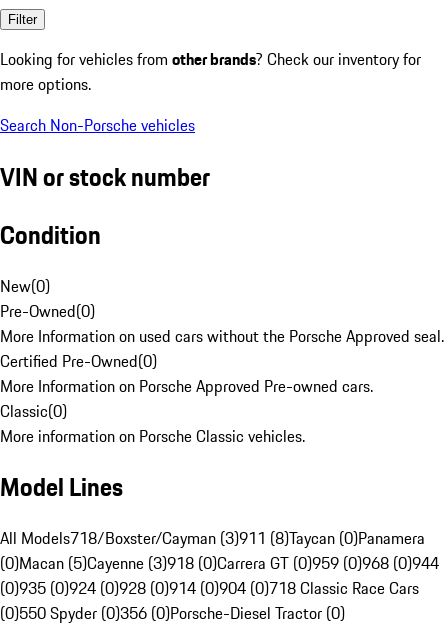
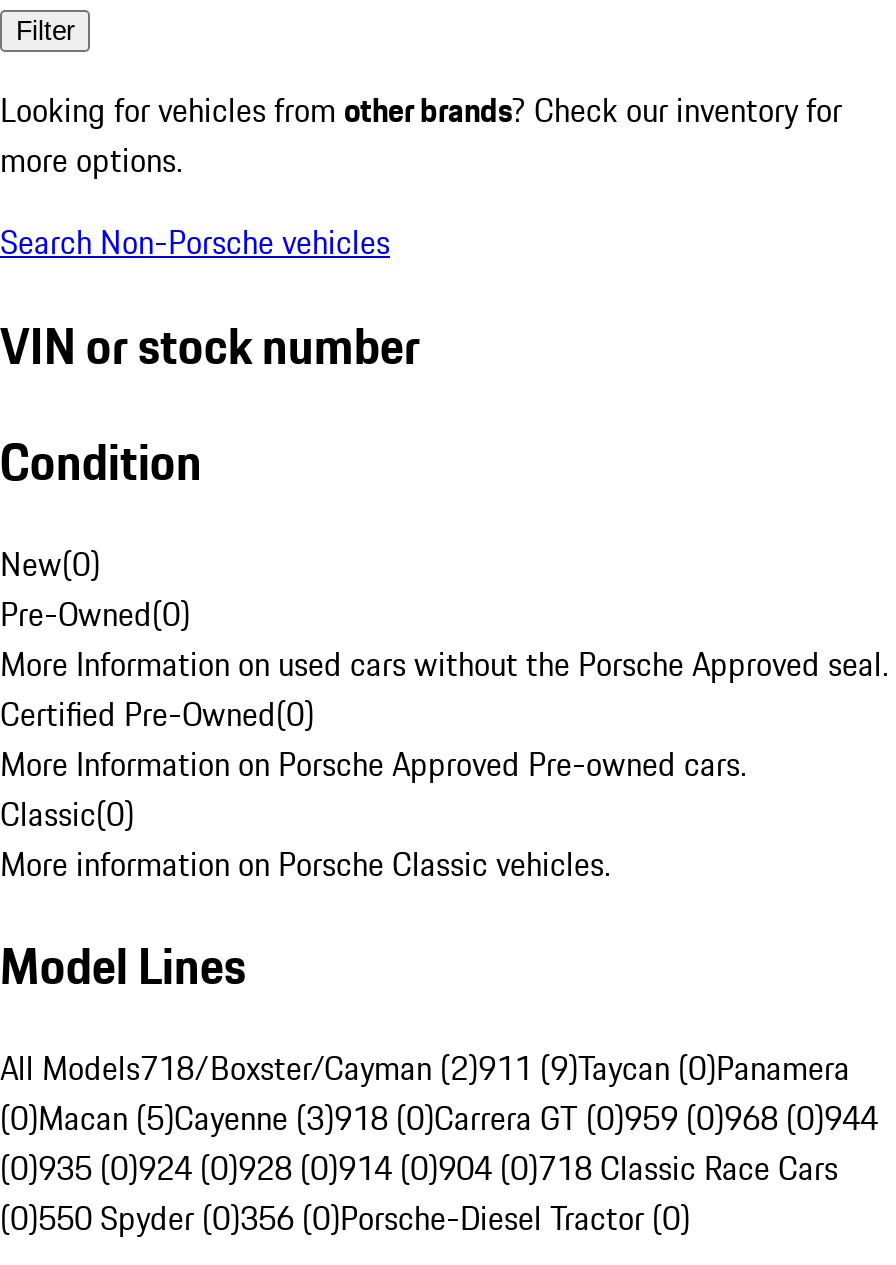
- All Models718/Boxster/Cayman (3)911 (8)Taycan (0)Panamera
+ All Models718/Boxster/Cayman (2)911 (9)Taycan (0)Panamera
